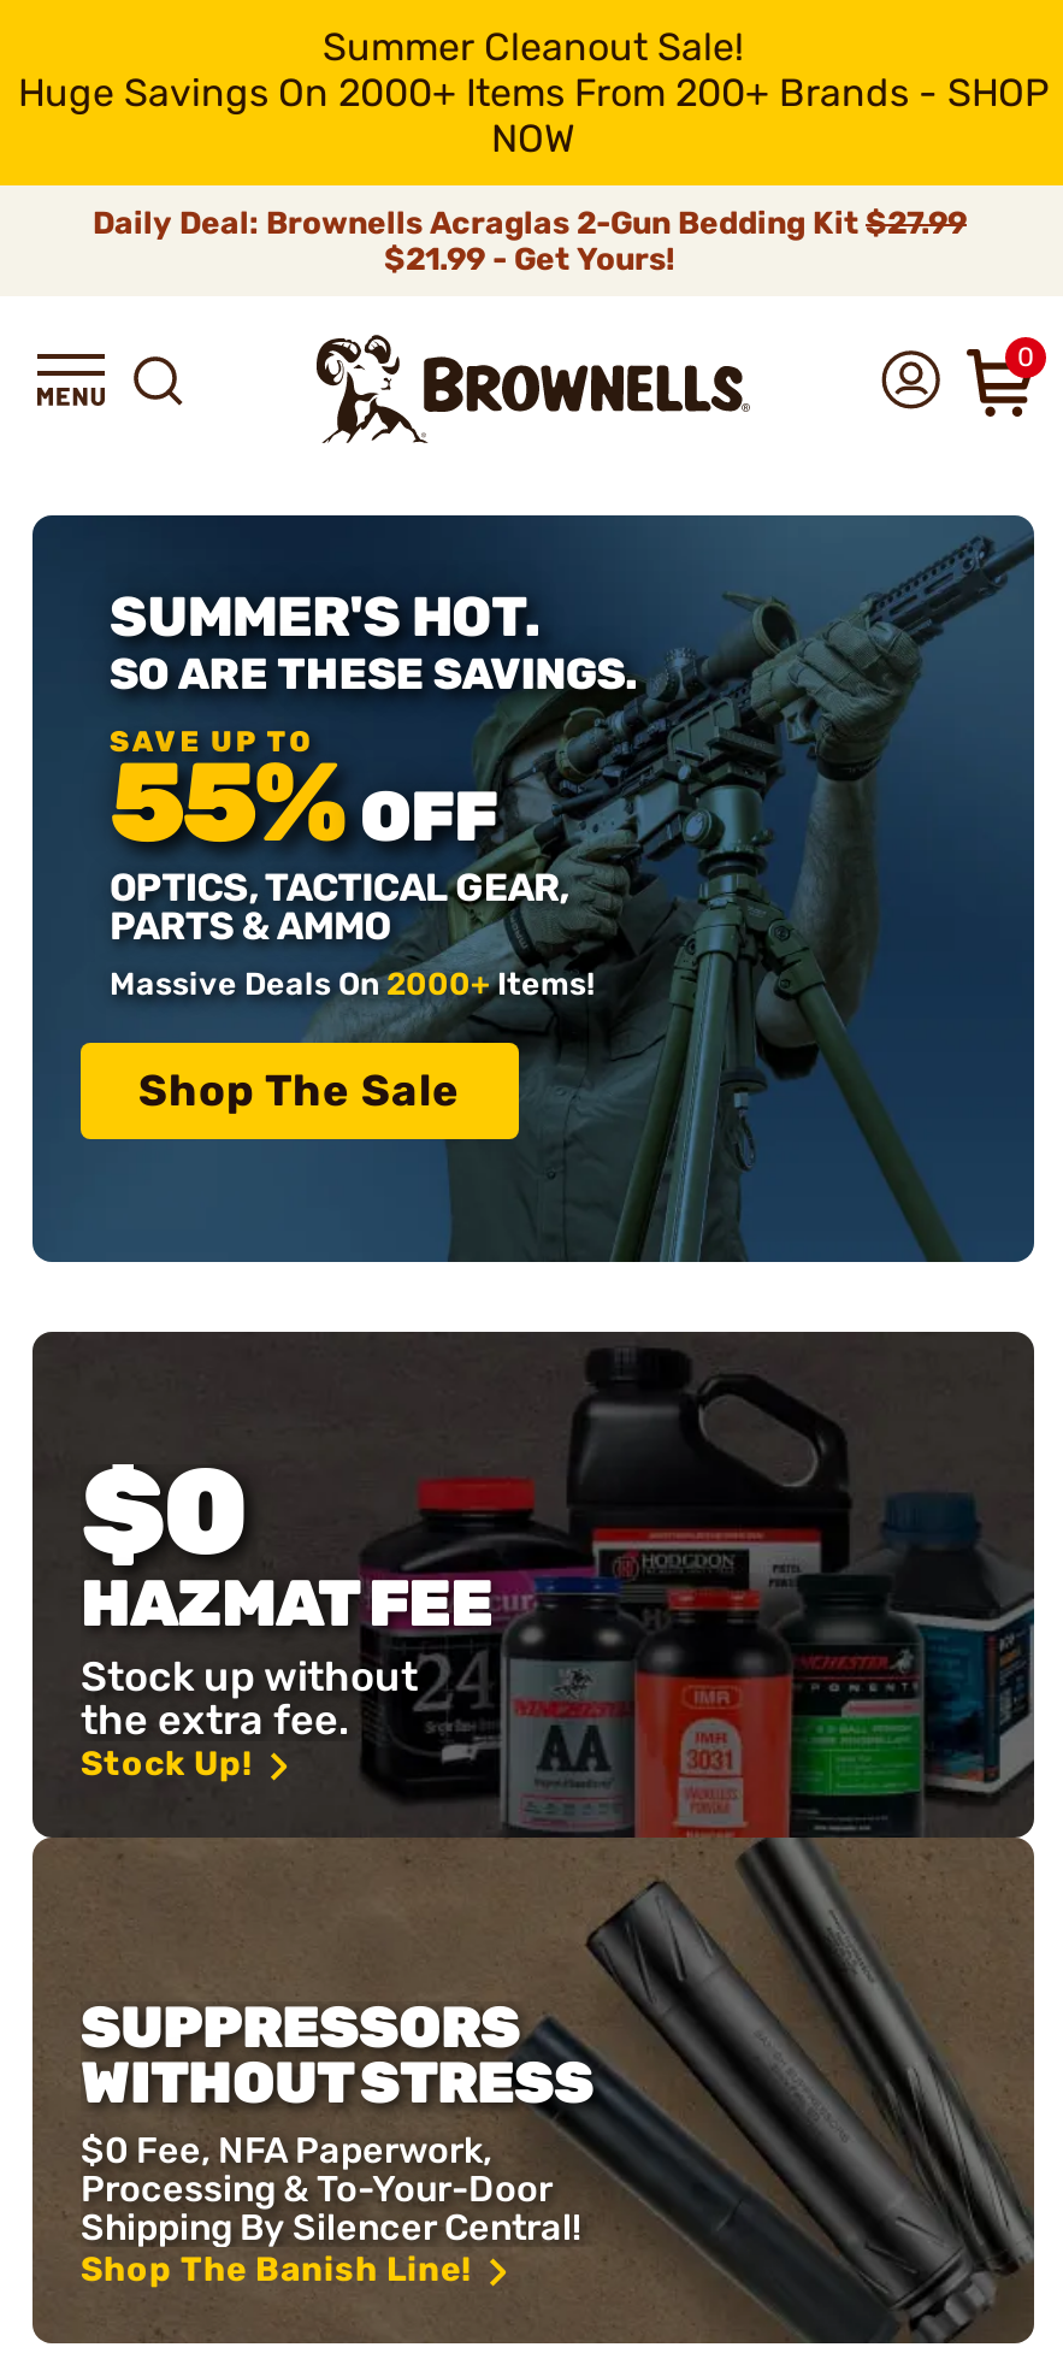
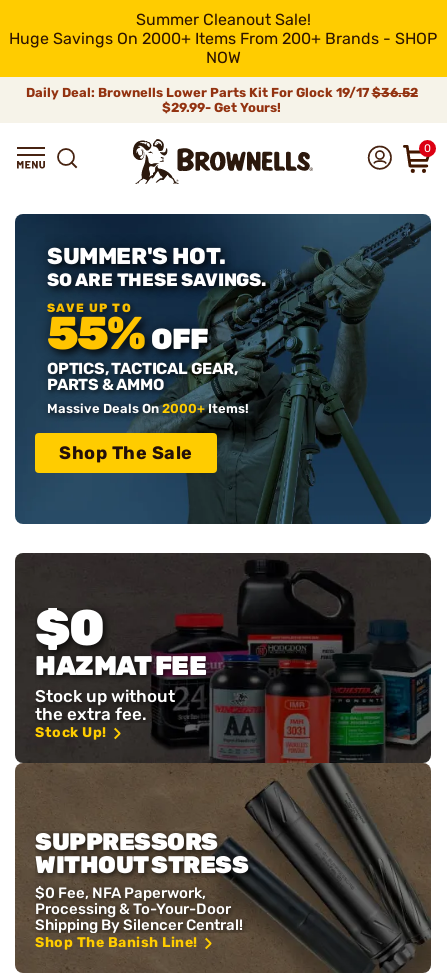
- Daily Deal: Brownells Acraglas 2-Gun Bedding Kit $27.99
- $21.99 - Get Yours!
+ Daily Deal: Brownells Lower Parts Kit For Glock 19/17 $36.52
+ $29.99- Get Yours!
